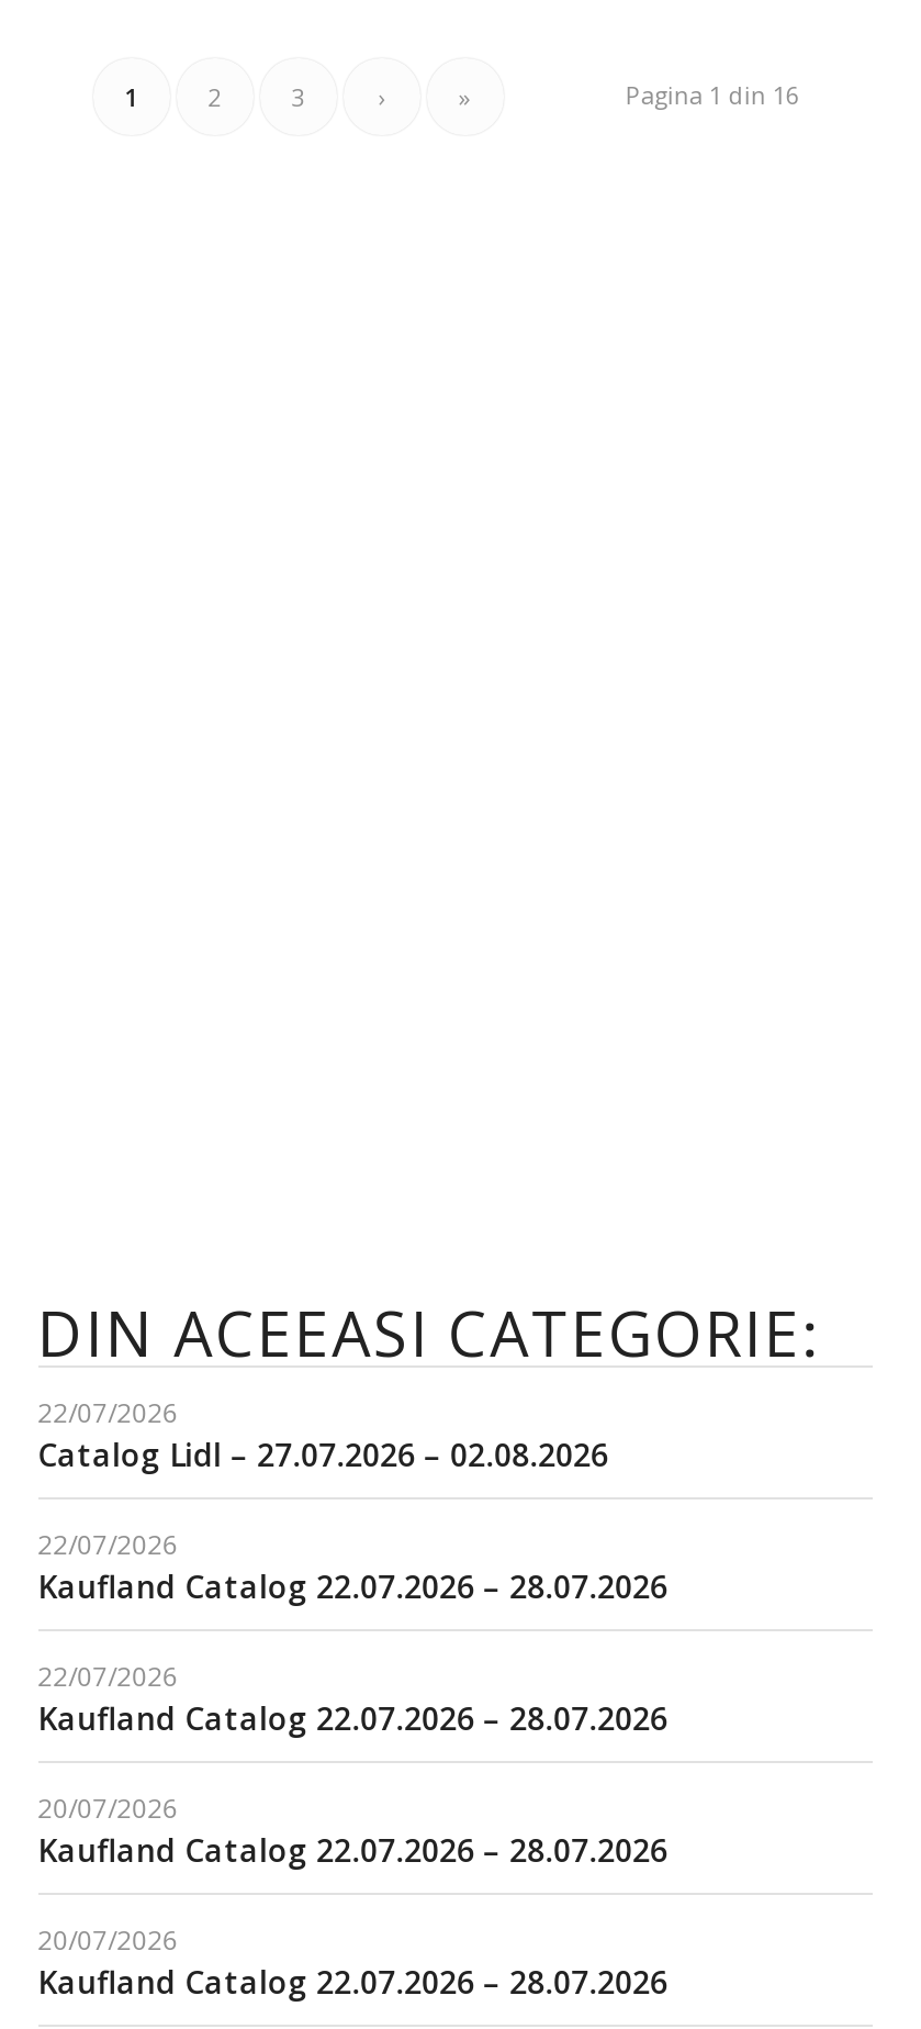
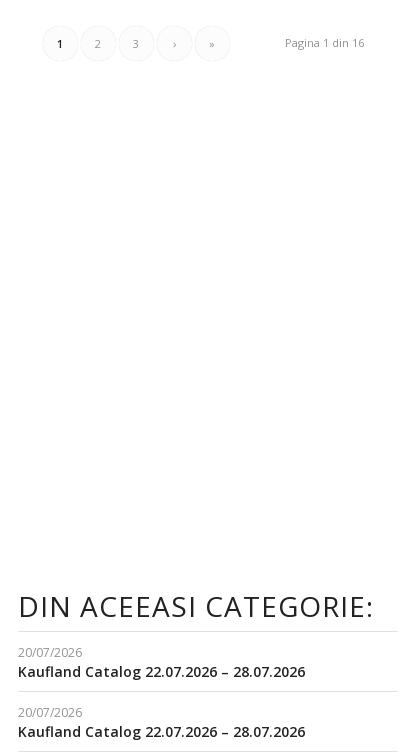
- 22/07/2026
- Catalog Lidl – 27.07.2026 – 02.08.2026
- 22/07/2026
- Kaufland Catalog 22.07.2026 – 28.07.2026
- 22/07/2026
- Kaufland Catalog 22.07.2026 – 28.07.2026
